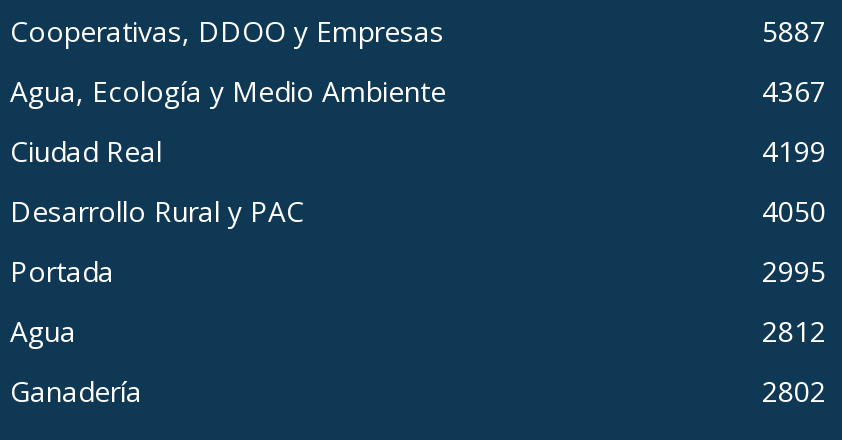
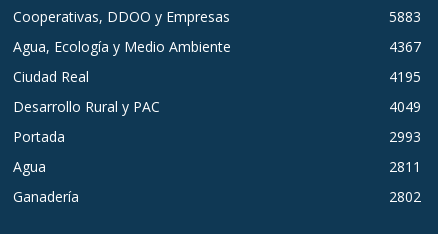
- 5887
+ 5883

- 4199
+ 4195

- 4050
+ 4049

- 2995
+ 2993

- 2812
+ 2811
